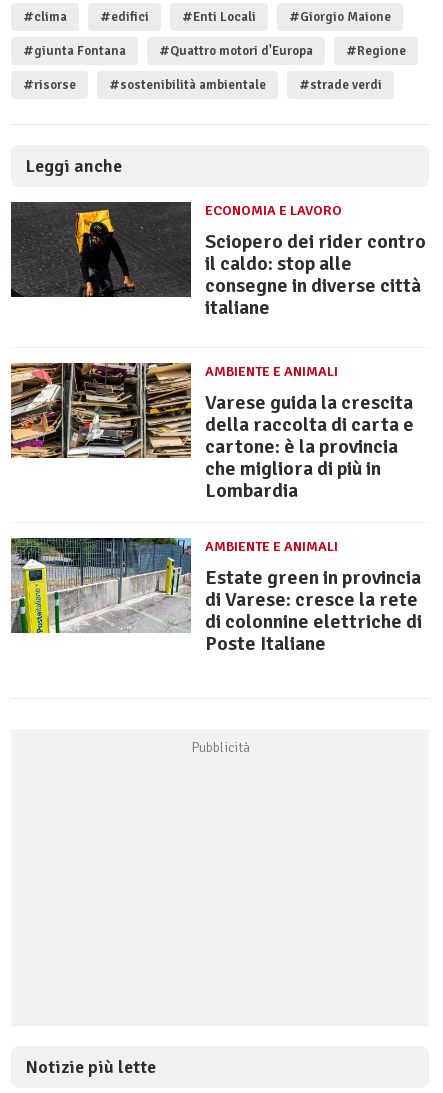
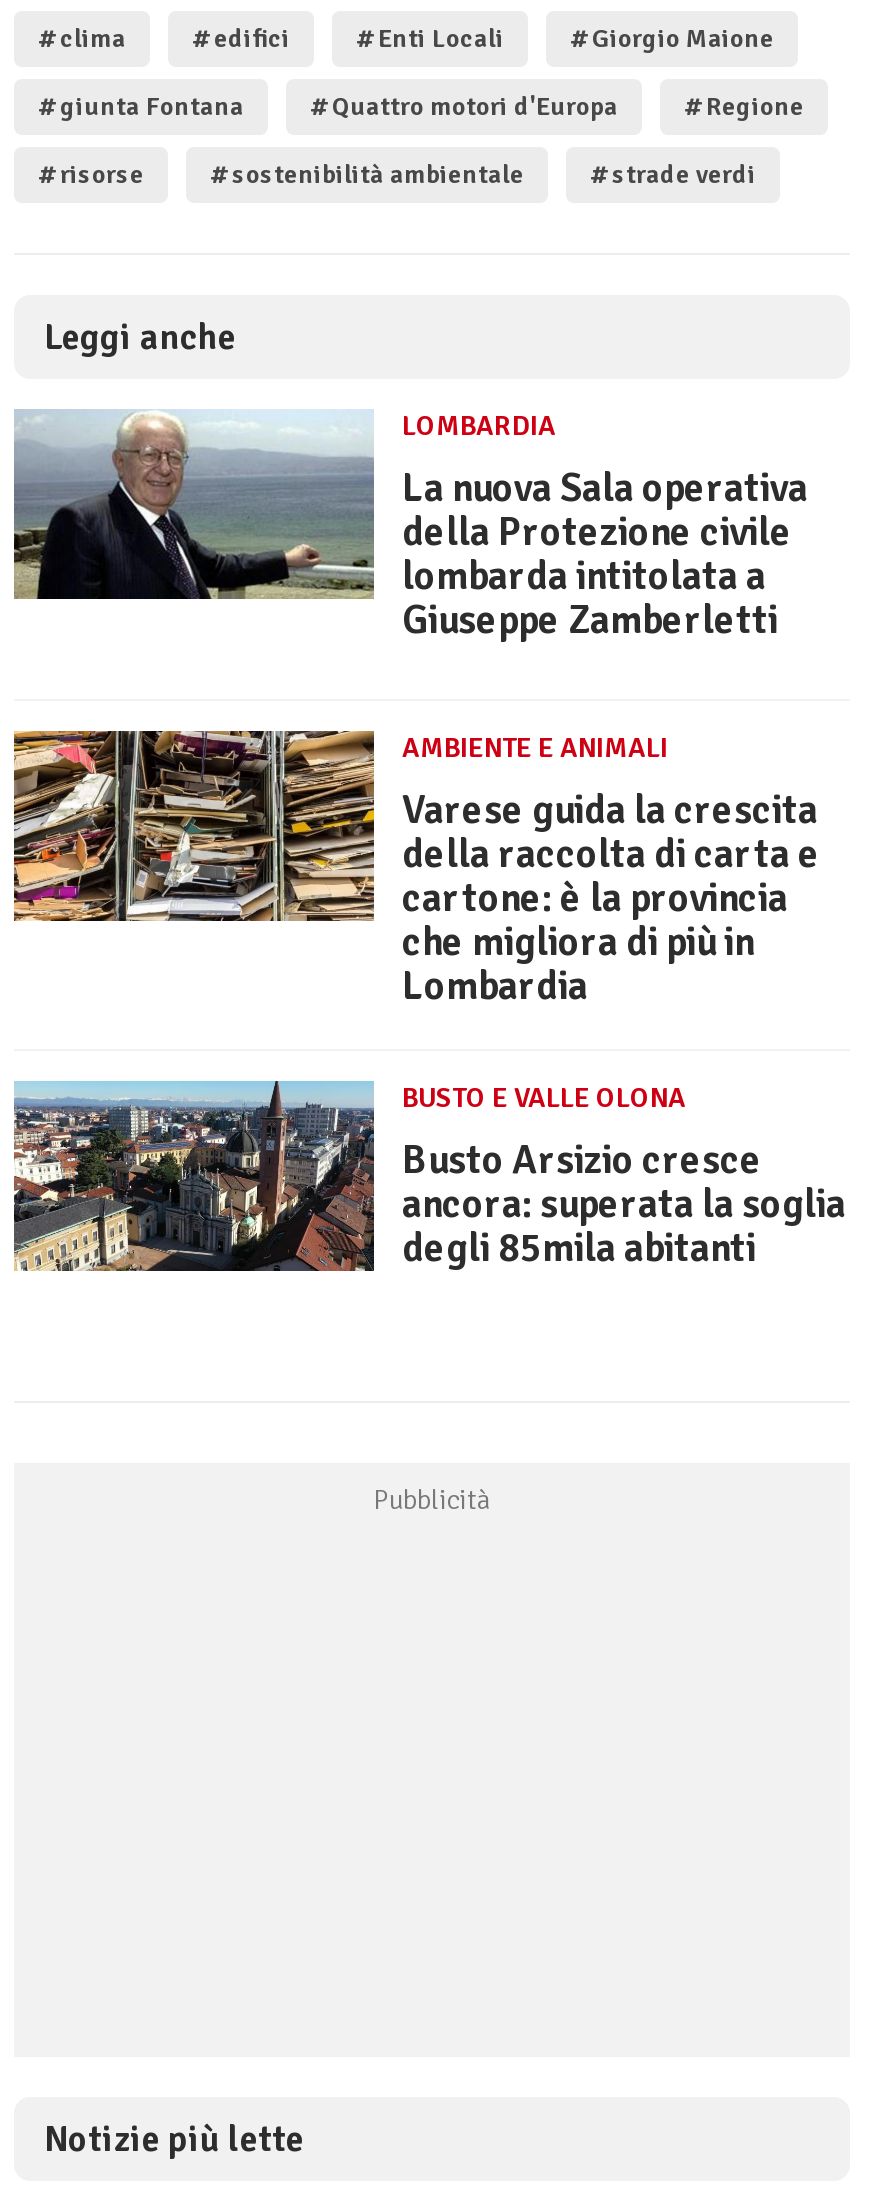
- [image]
- ECONOMIA E LAVORO
- Sciopero dei rider contro
- il caldo: stop alle
- consegne in diverse città
- italiane
+ [image]
+ LOMBARDIA
+ La nuova Sala operativa
+ della Protezione civile
+ lombarda intitolata a
+ Giuseppe Zamberletti

- [image]
- AMBIENTE E ANIMALI
- Estate green in provincia
- di Varese: cresce la rete
- di colonnine elettriche di
- Poste Italiane
+ [image]
+ BUSTO E VALLE OLONA
+ Busto Arsizio cresce
+ ancora: superata la soglia
+ degli 85mila abitanti
